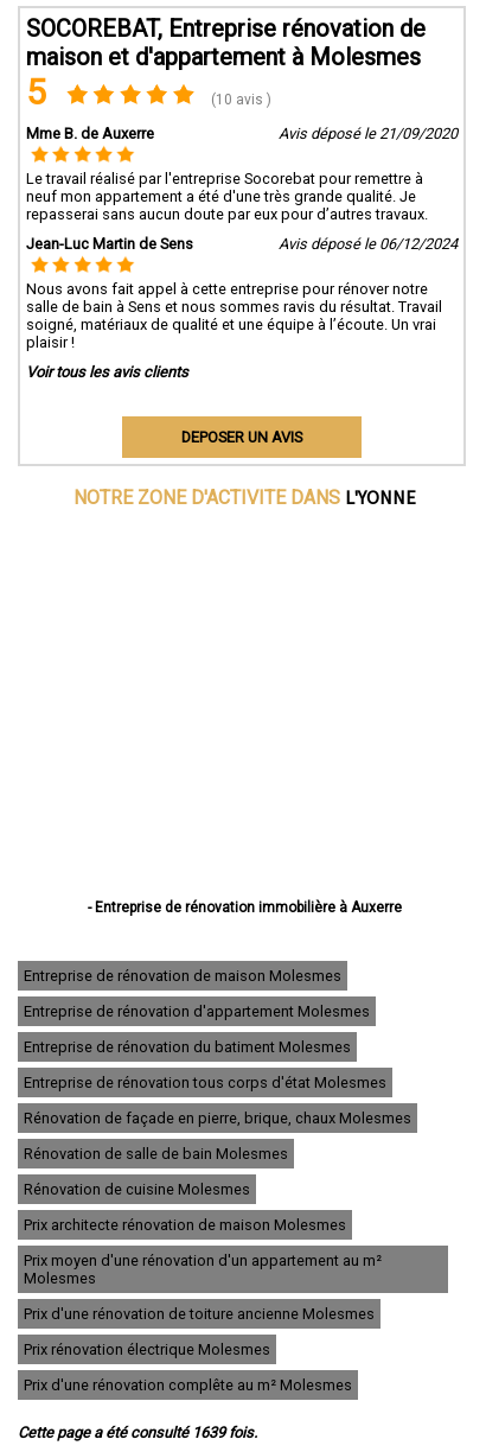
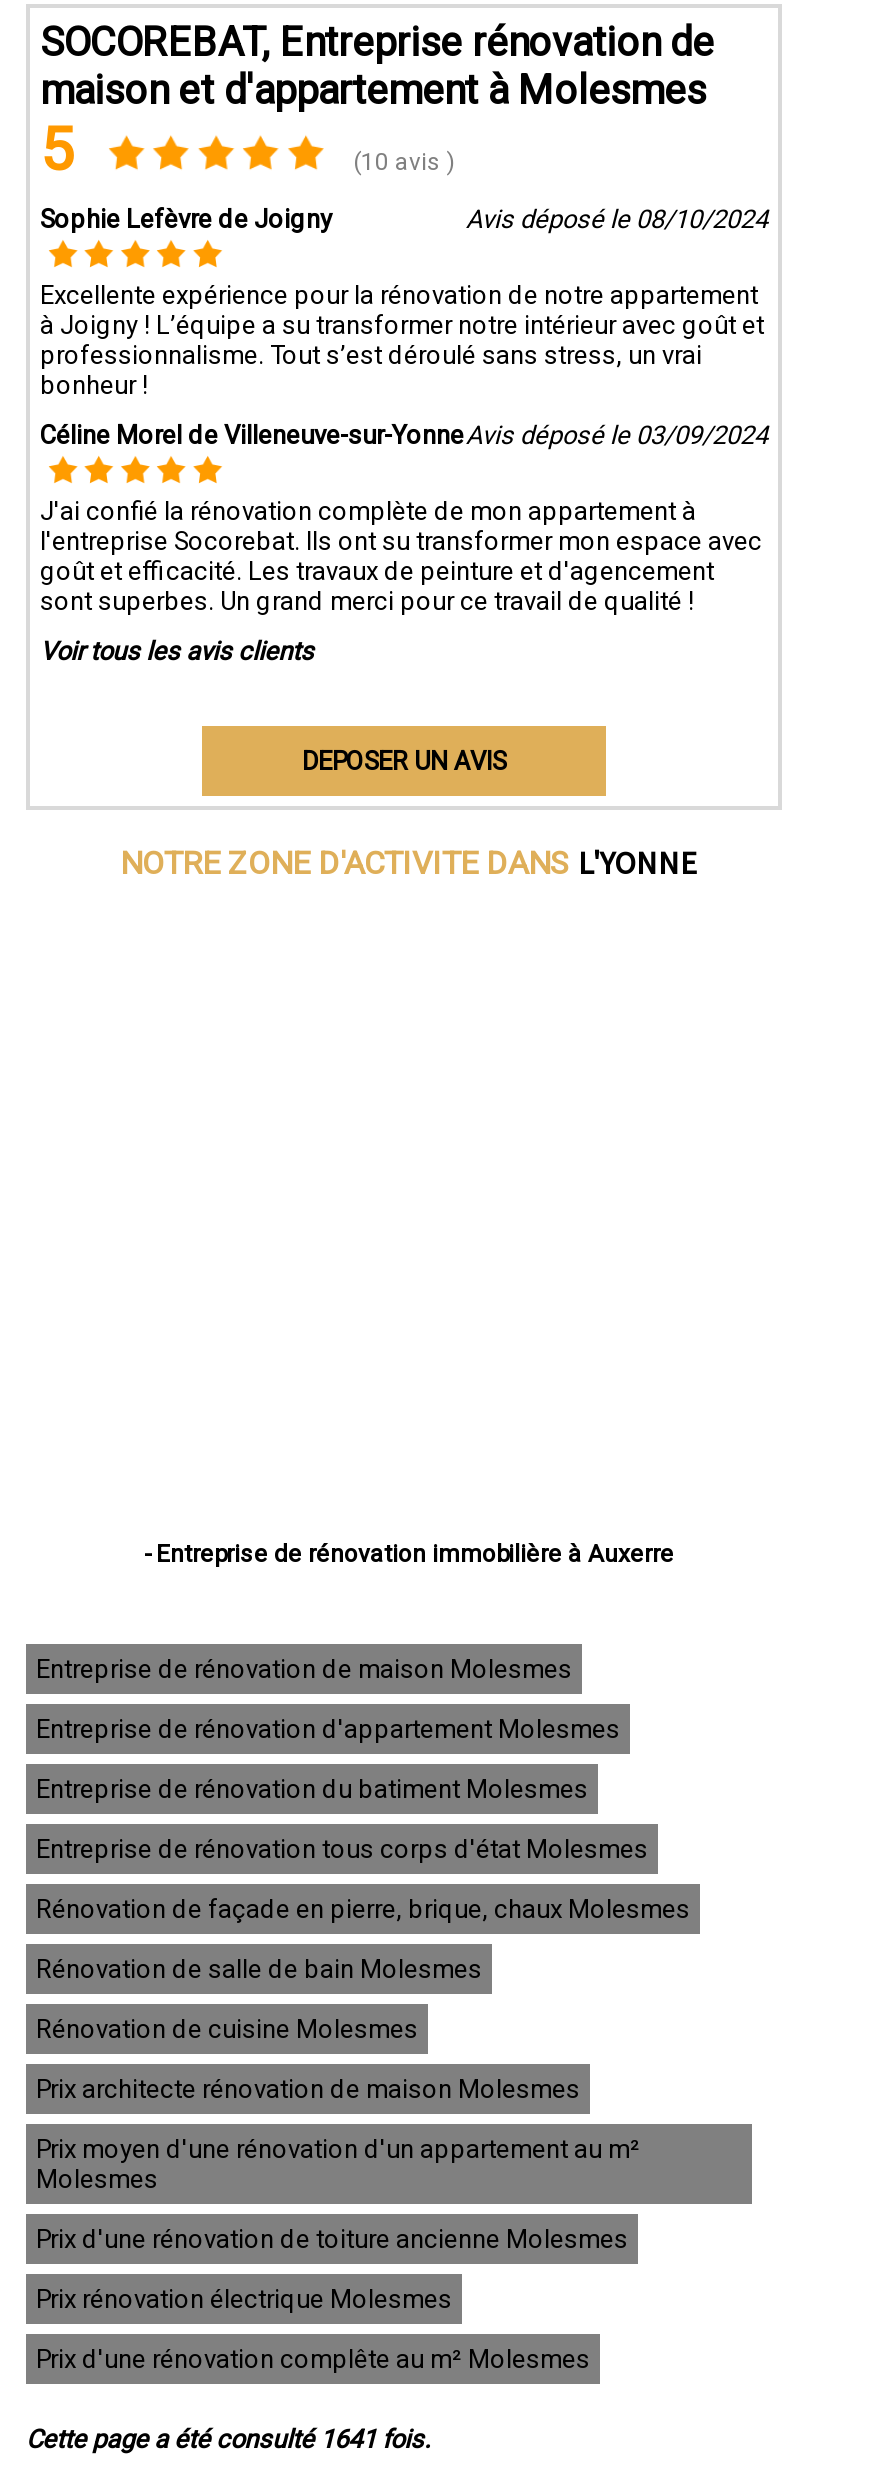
- Mme B. de Auxerre
- Avis déposé le 21/09/2020
+ Sophie Lefèvre de Joigny
+ Avis déposé le 08/10/2024

- Le travail réalisé par l'entreprise Socorebat pour remettre à
- neuf mon appartement a été d'une très grande qualité. Je
- repasserai sans aucun doute par eux pour d’autres travaux.
+ Excellente expérience pour la rénovation de notre appartement
+ à Joigny ! L’équipe a su transformer notre intérieur avec goût et
+ professionnalisme. Tout s’est déroulé sans stress, un vrai
+ bonheur !

- Jean-Luc Martin de Sens
- Avis déposé le 06/12/2024
+ Céline Morel de Villeneuve-sur-YonneAvis déposé le 03/09/2024

- Nous avons fait appel à cette entreprise pour rénover notre
- salle de bain à Sens et nous sommes ravis du résultat. Travail
- soigné, matériaux de qualité et une équipe à l’écoute. Un vrai
- plaisir !
+ J'ai confié la rénovation complète de mon appartement à
+ l'entreprise Socorebat. Ils ont su transformer mon espace avec
+ goût et efficacité. Les travaux de peinture et d'agencement
+ sont superbes. Un grand merci pour ce travail de qualité !

- Cette page a été consulté 1639 fois.
+ Cette page a été consulté 1641 fois.
